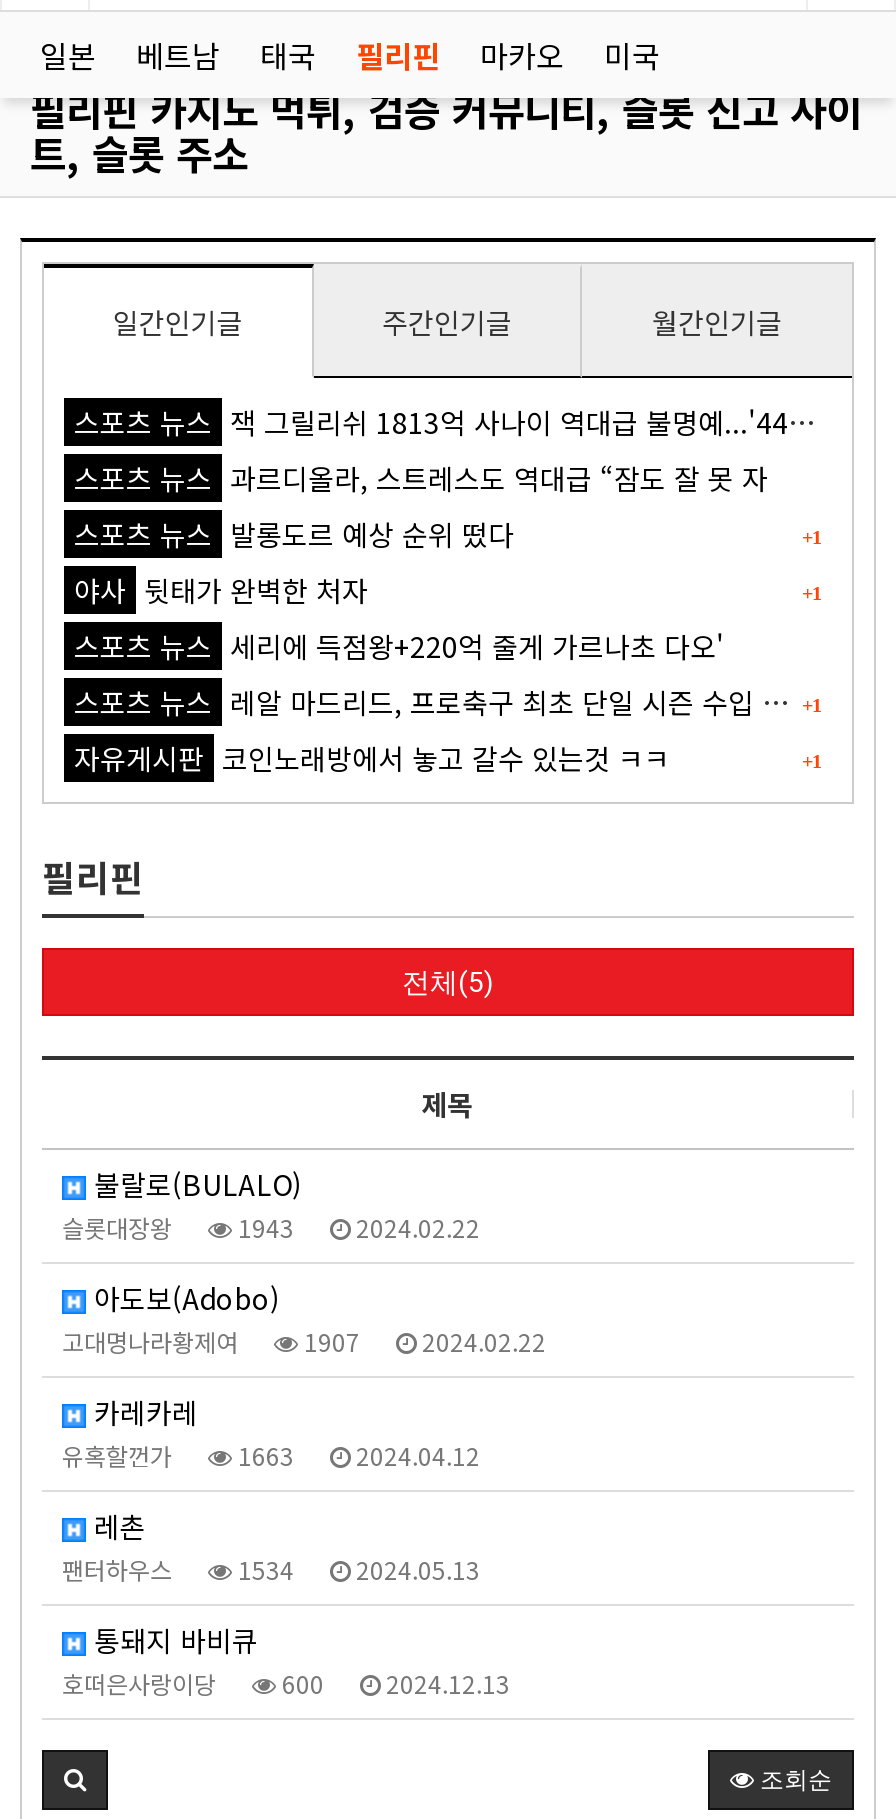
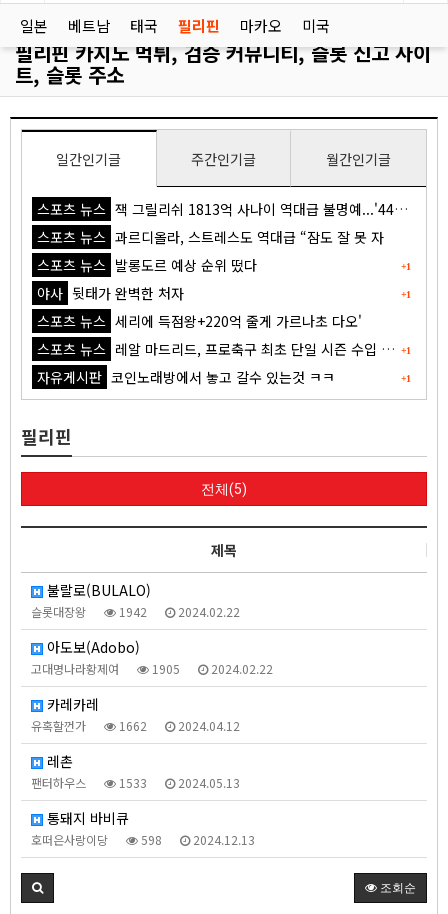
- 슬롯대장왕 1943 2024.02.22
+ 슬롯대장왕 1942 2024.02.22

- 고대명나라황제여 1907 2024.02.22
+ 고대명나라황제여 1905 2024.02.22

- 유혹할껀가 1663 2024.04.12
+ 유혹할껀가 1662 2024.04.12

- 팬터하우스 1534 2024.05.13
+ 팬터하우스 1533 2024.05.13

- 호떠은사랑이당 600 2024.12.13
+ 호떠은사랑이당 598 2024.12.13
